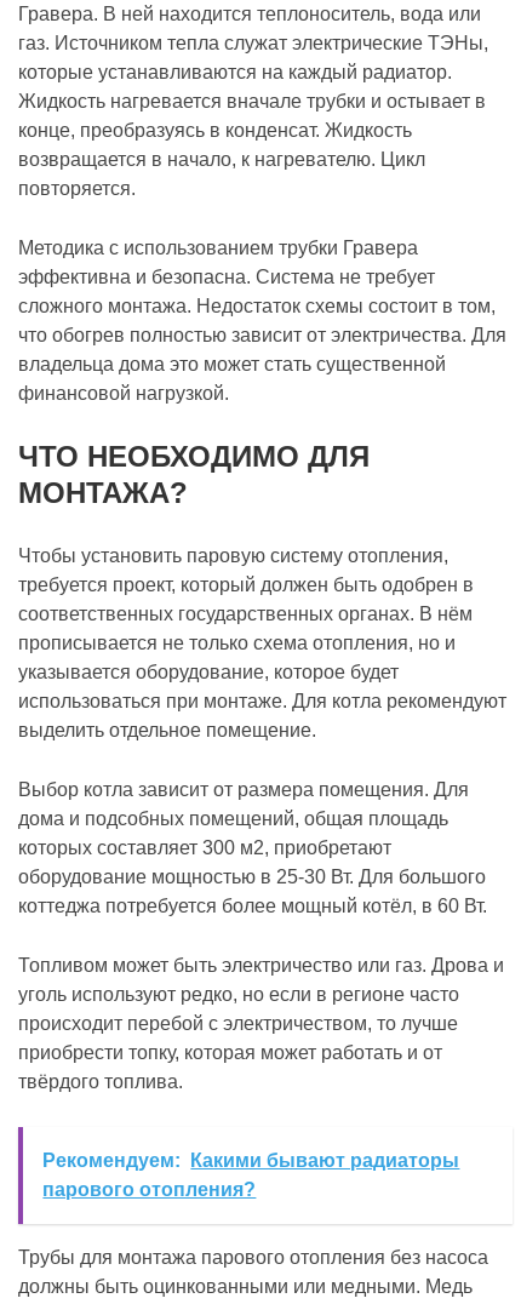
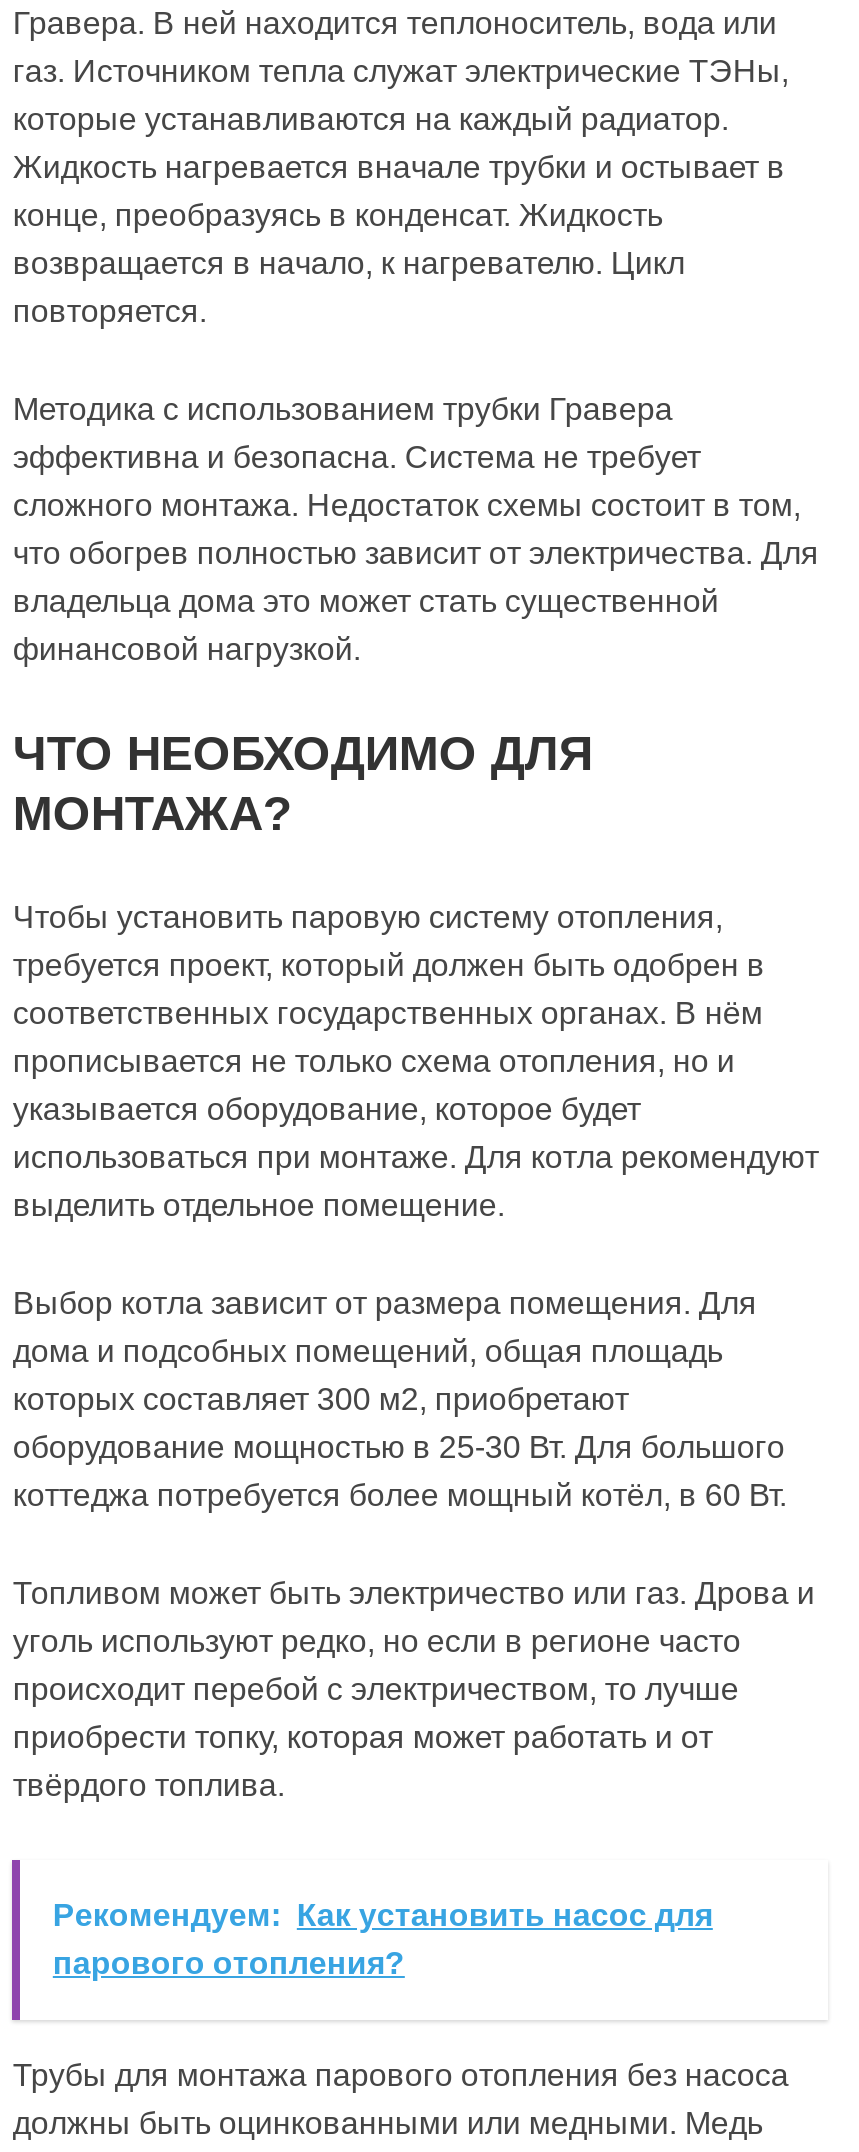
- Рекомендуем: Какими бывают радиаторы
+ Рекомендуем: Как установить насос для
